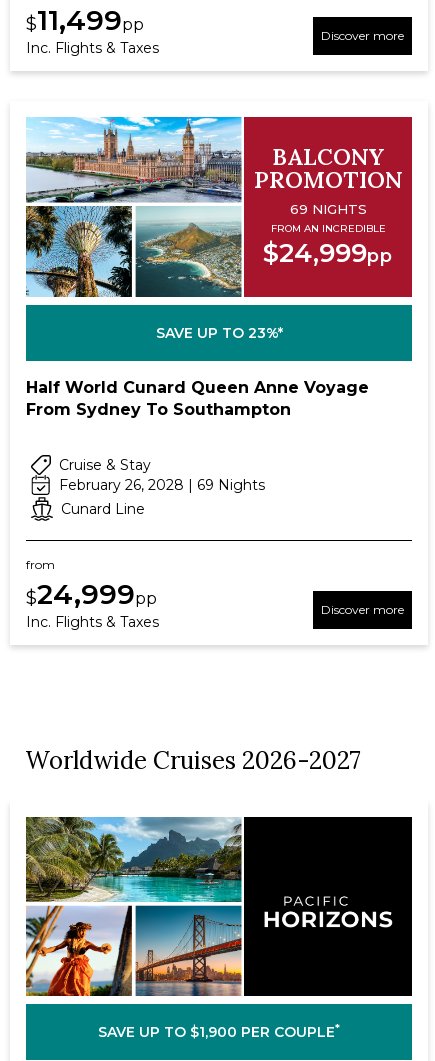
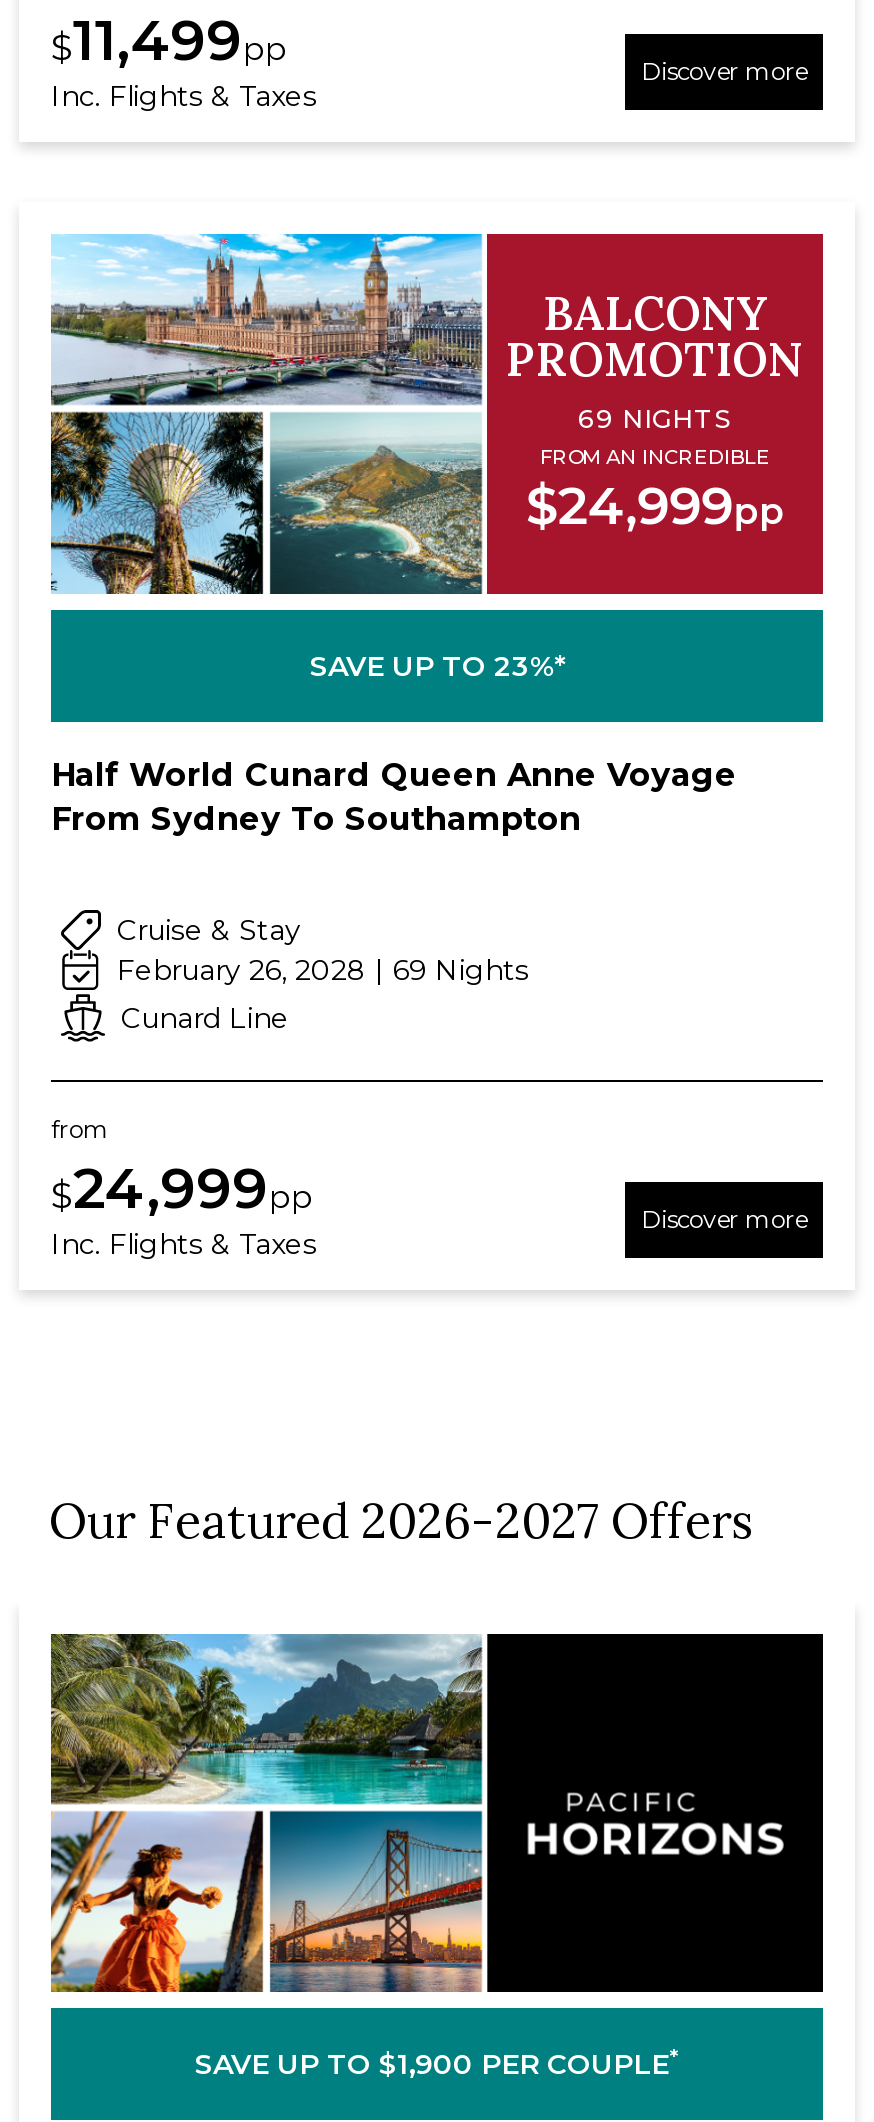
- Worldwide Cruises 2026-2027
+ Our Featured 2026-2027 Offers
